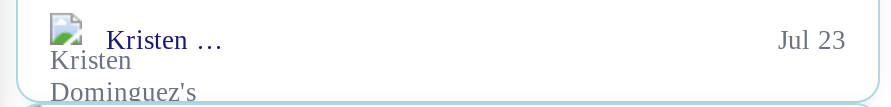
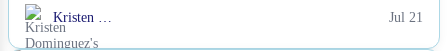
- Jul 23
+ Jul 21
